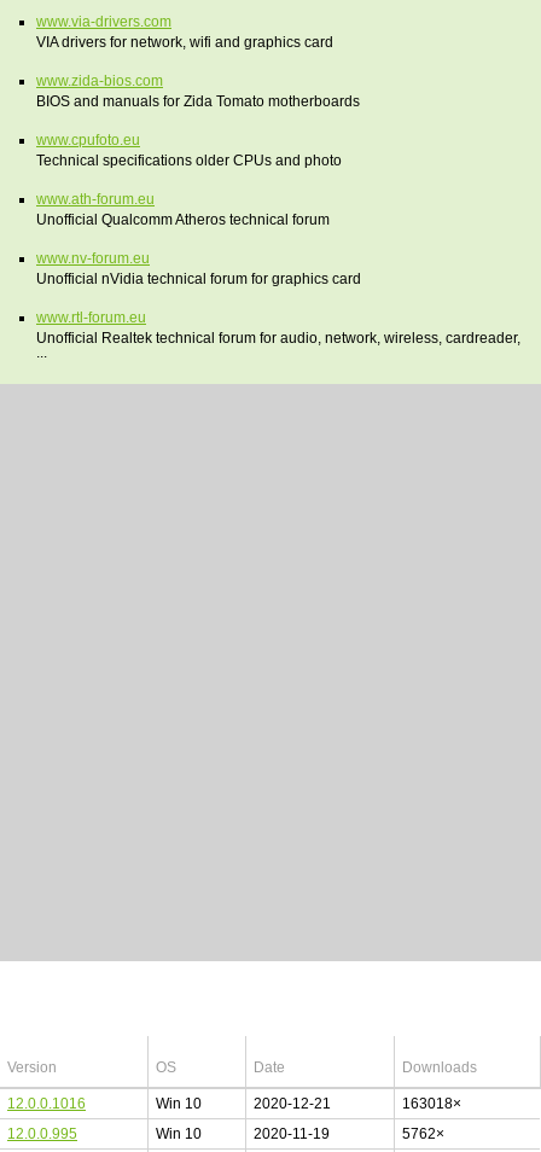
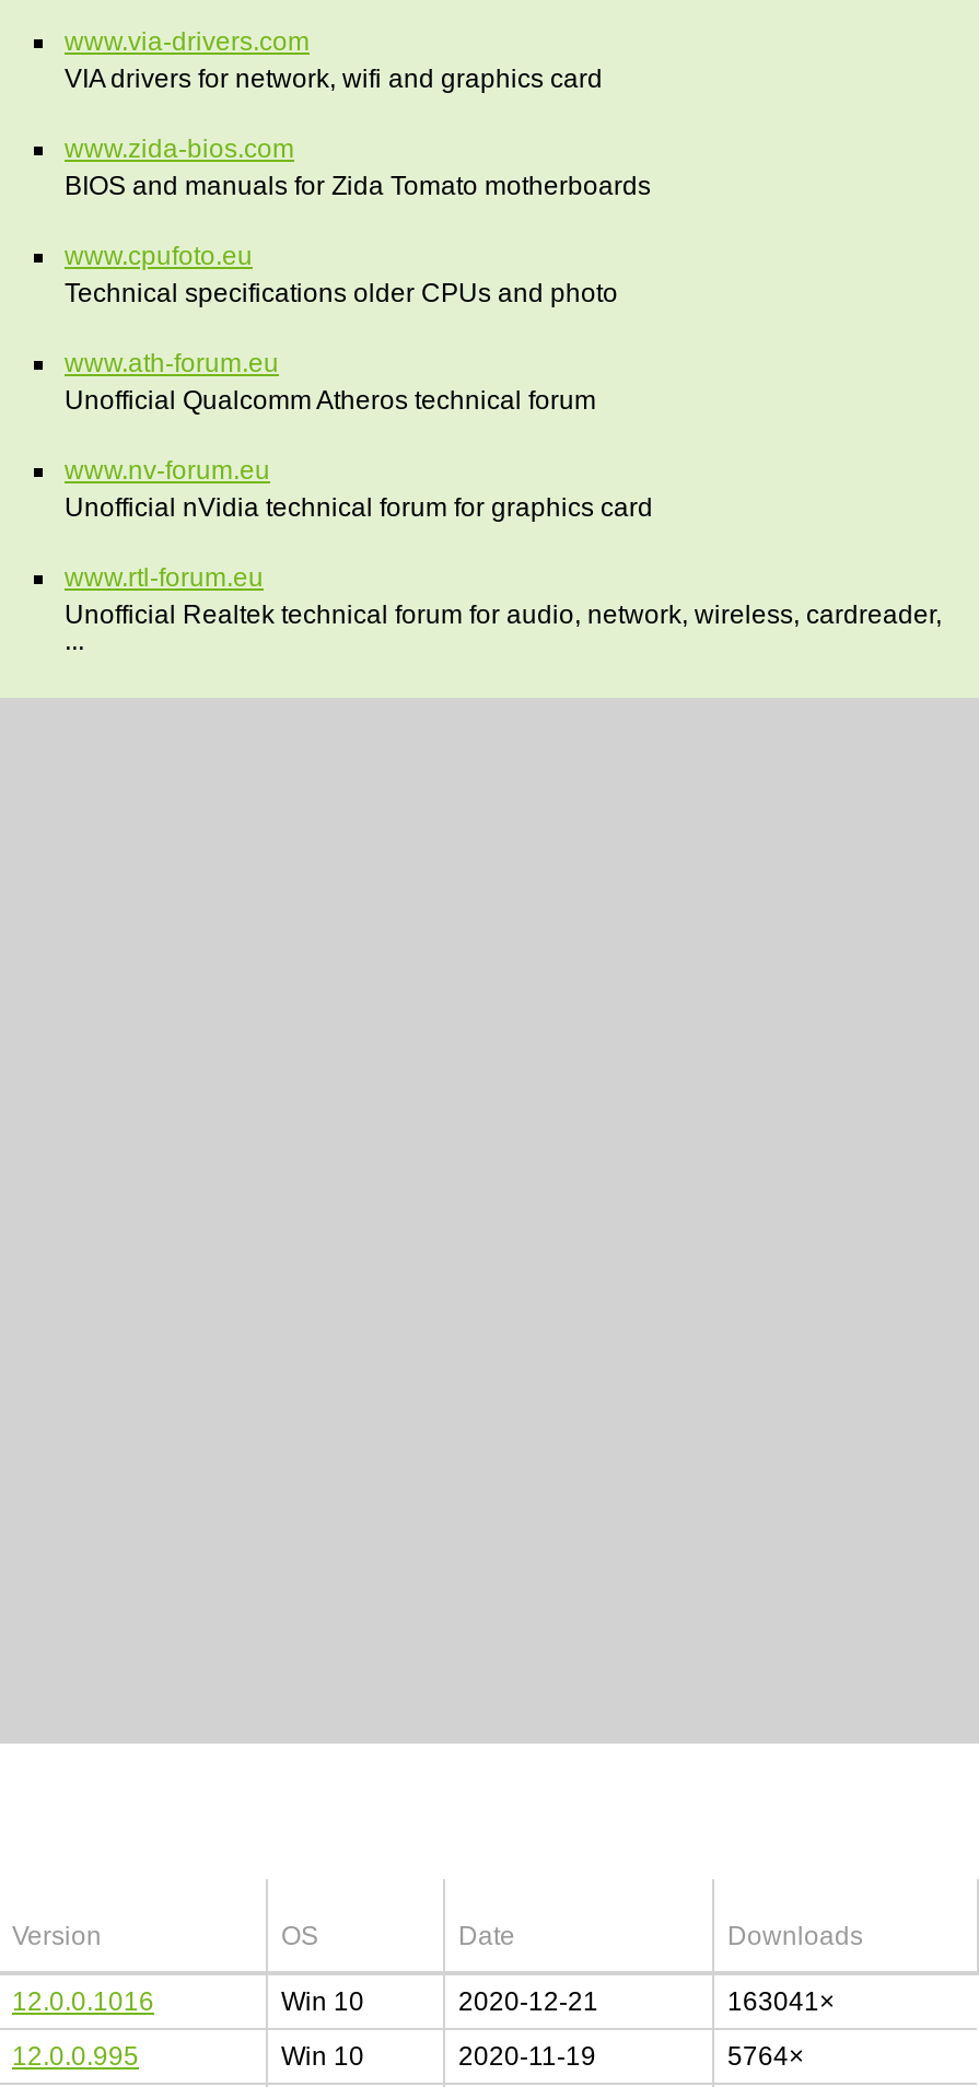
- 163018×
+ 163041×

- 5762×
+ 5764×
